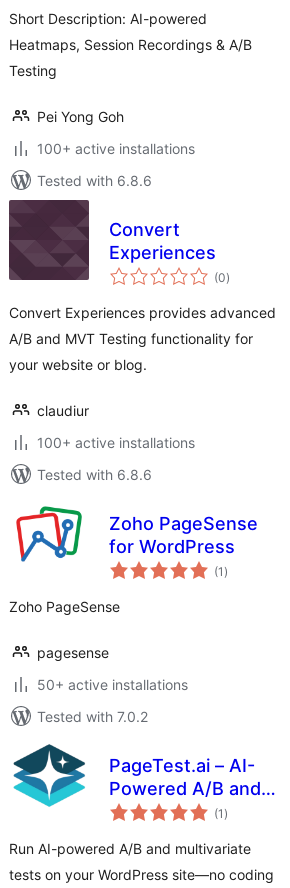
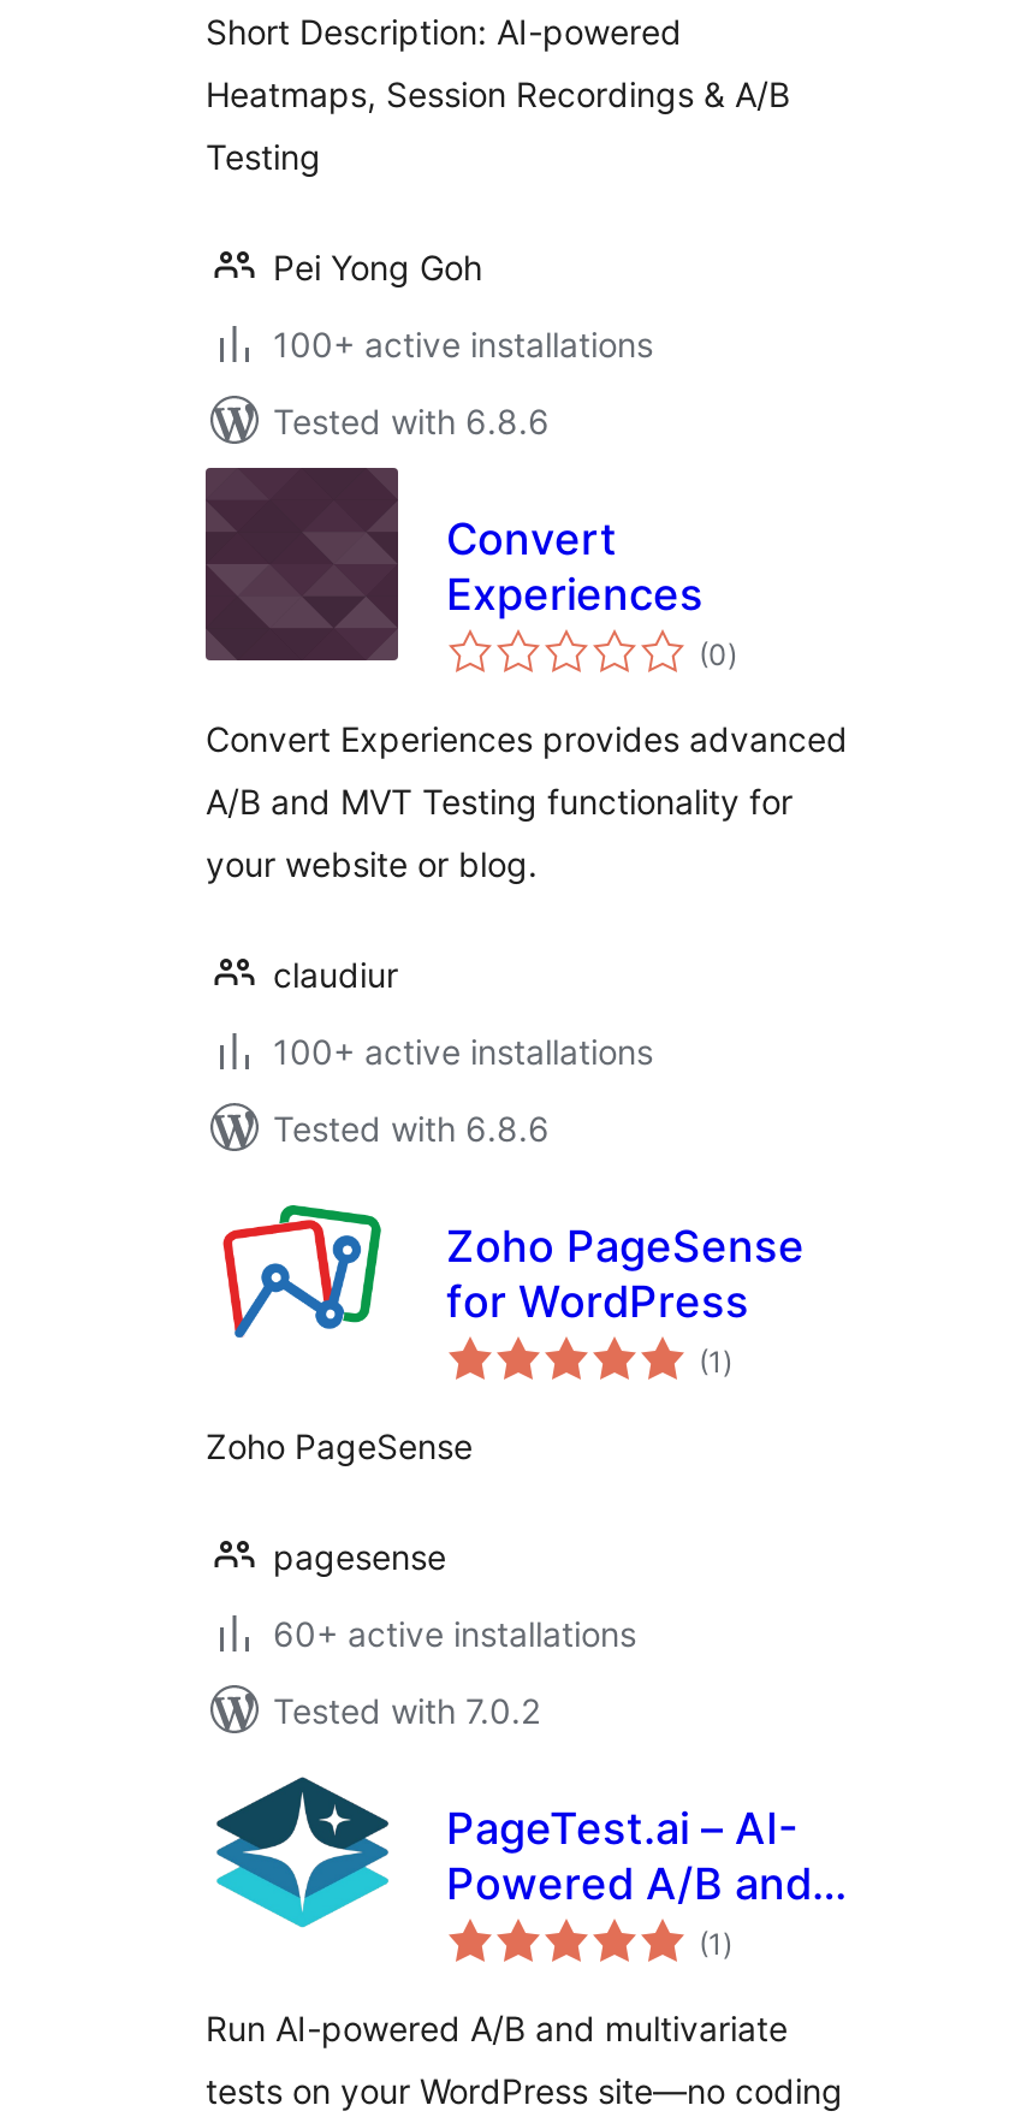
- 50+ active installations
+ 60+ active installations
